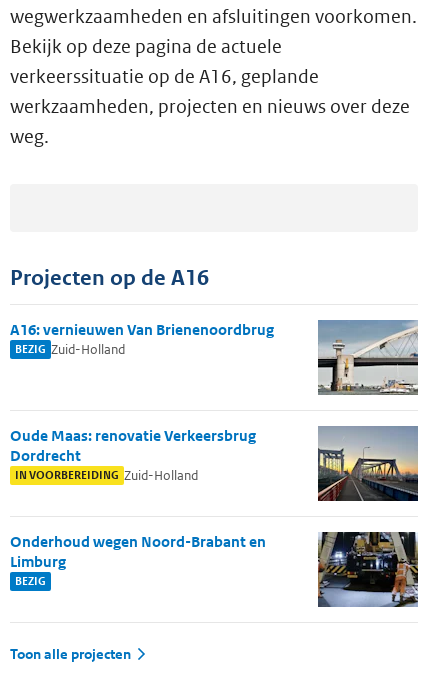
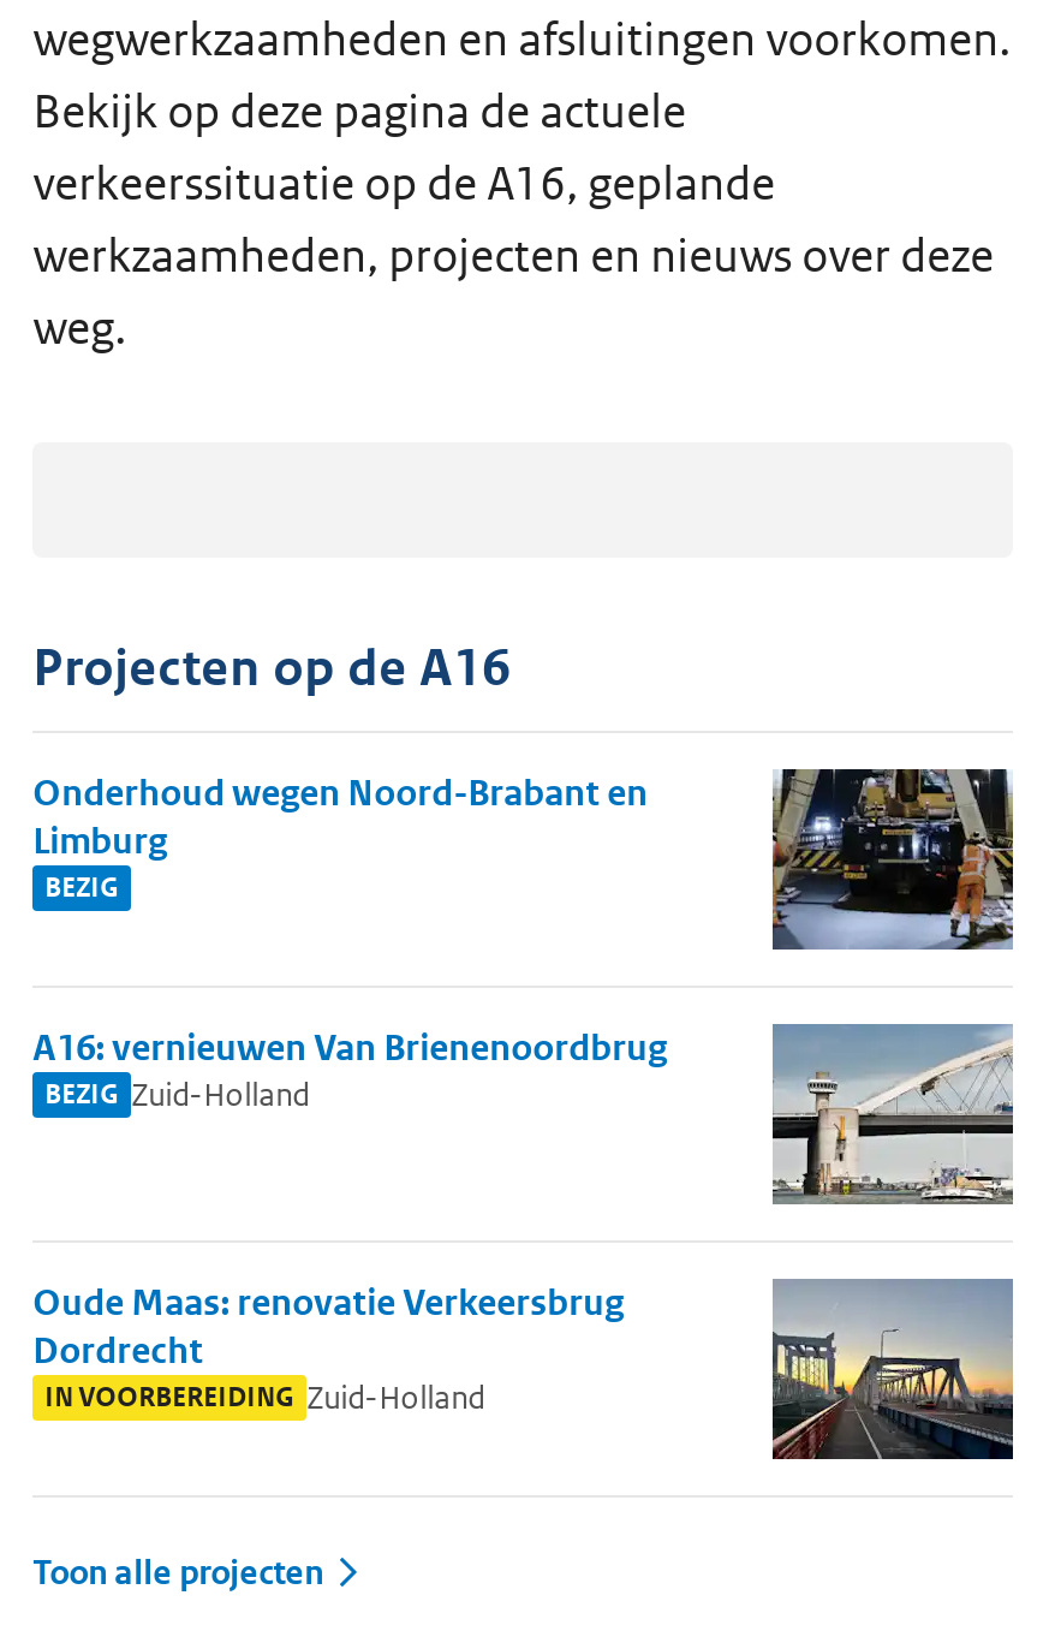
moved down: A16: vernieuwen Van Brienenoordbrug | BEZIG Zuid-Holland | Oude Maas: renovatie Verkeersbrug | Dordrecht | IN VOORBEREIDING Zuid-Holland

moved up: Onderhoud wegen Noord-Brabant en | Limburg | BEZIG
